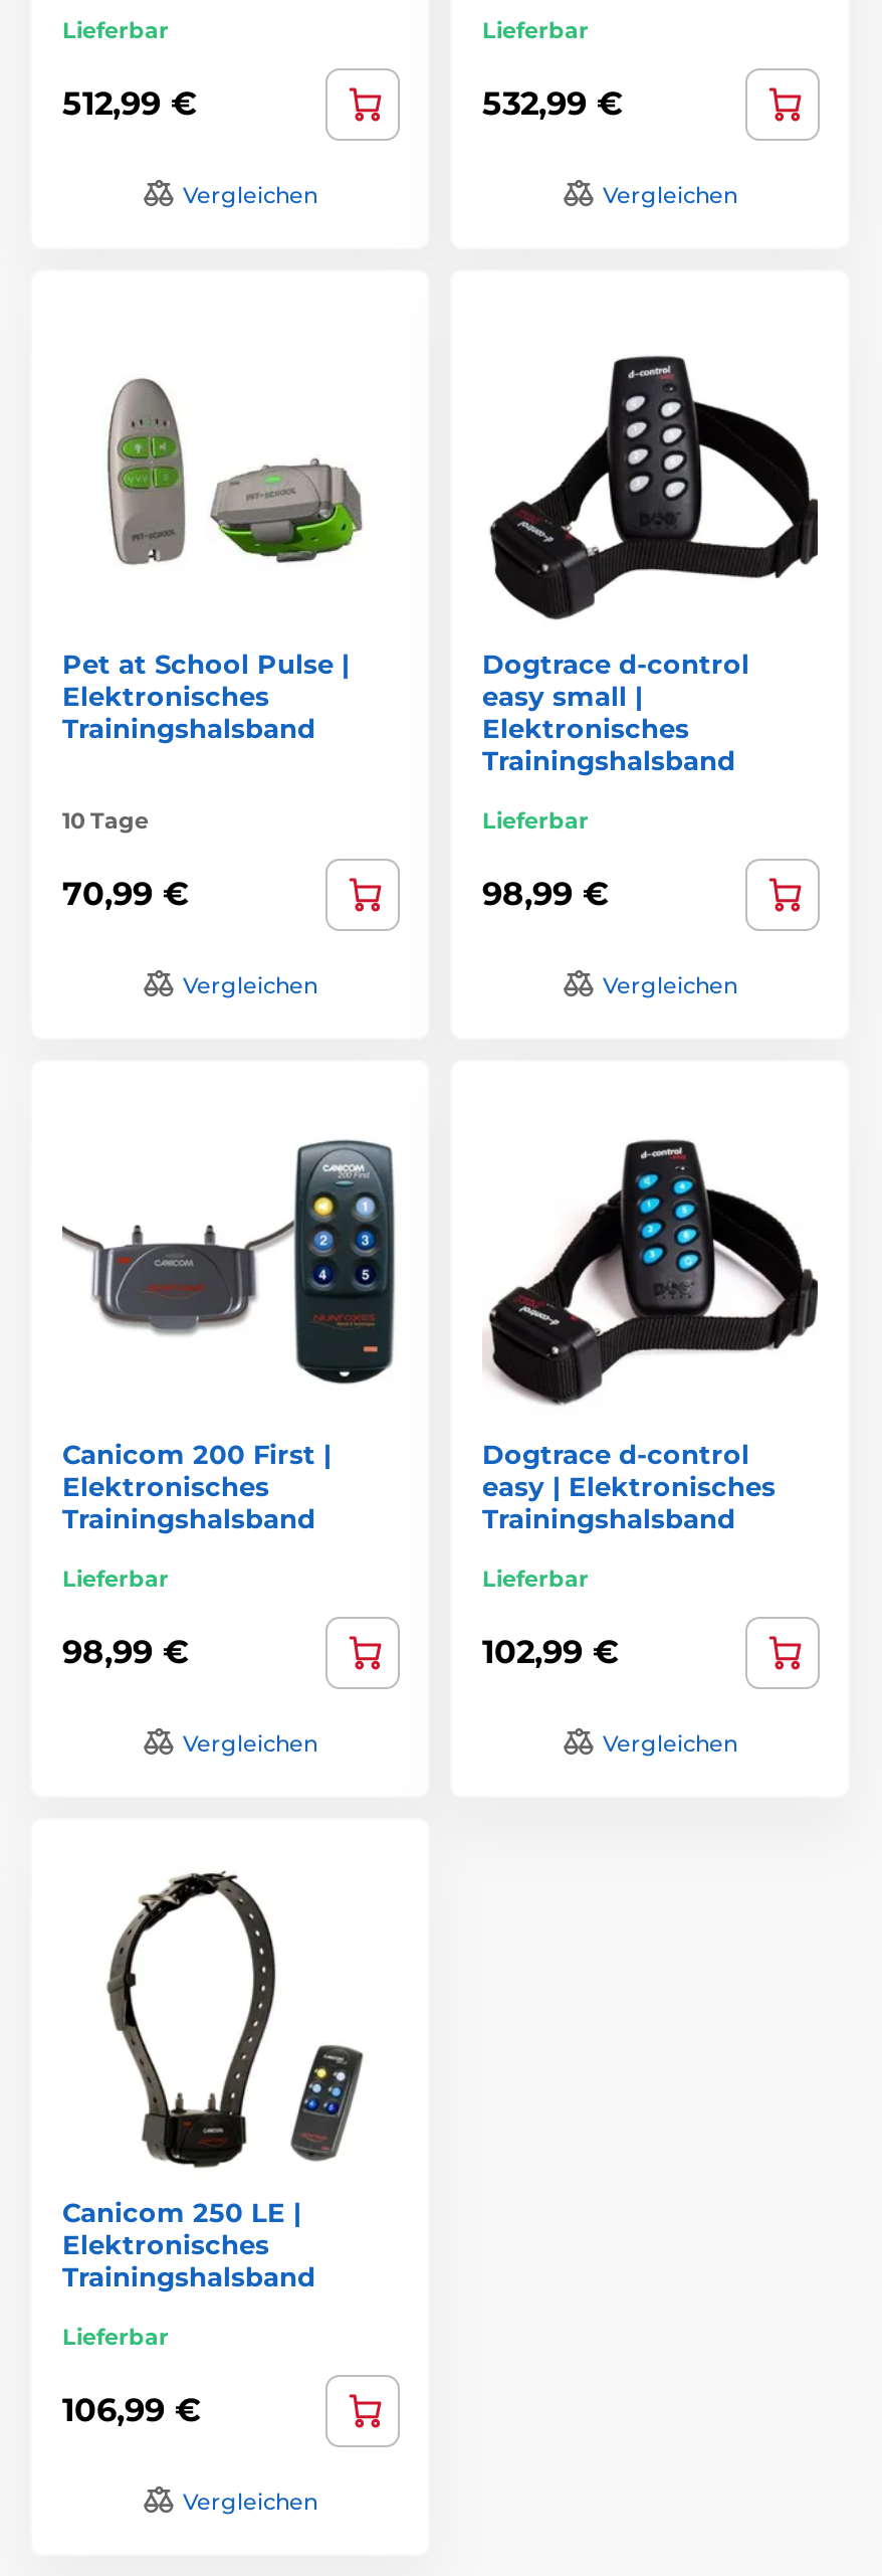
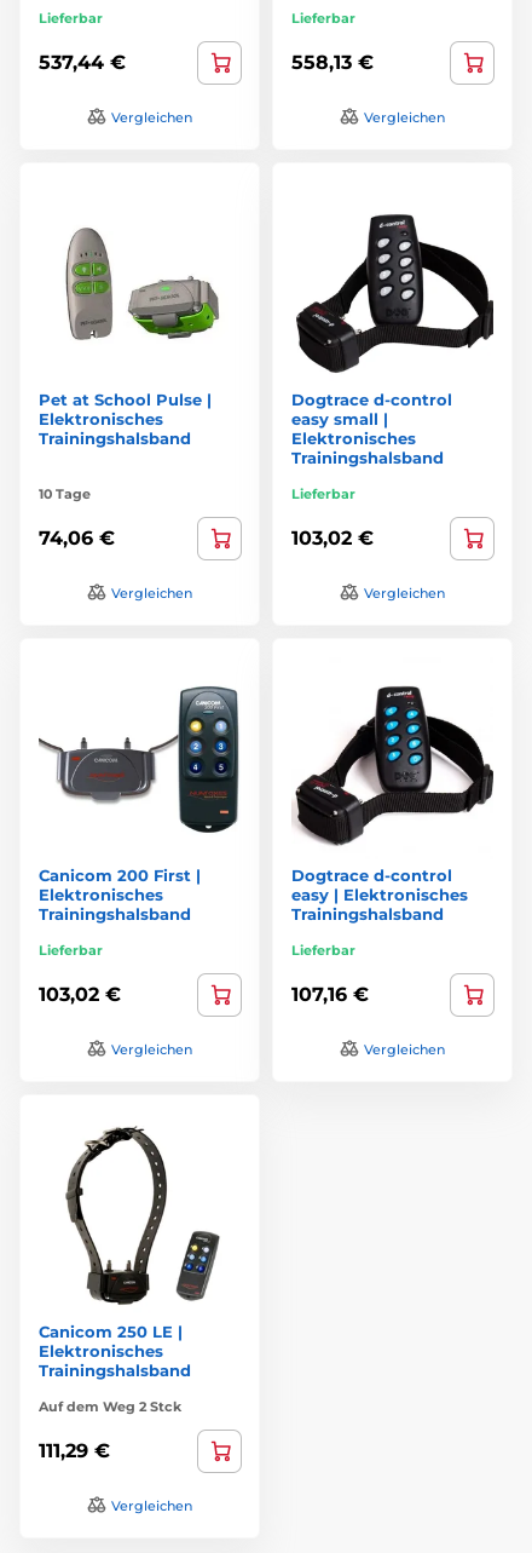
- 512,99 €
+ 537,44 €

- 532,99 €
+ 558,13 €

- 70,99 €
+ 74,06 €

- 98,99 €
+ 103,02 €

- 98,99 €
+ 103,02 €

- 102,99 €
+ 107,16 €

- Lieferbar
+ Auf dem Weg 2 Stck

- 106,99 €
+ 111,29 €
